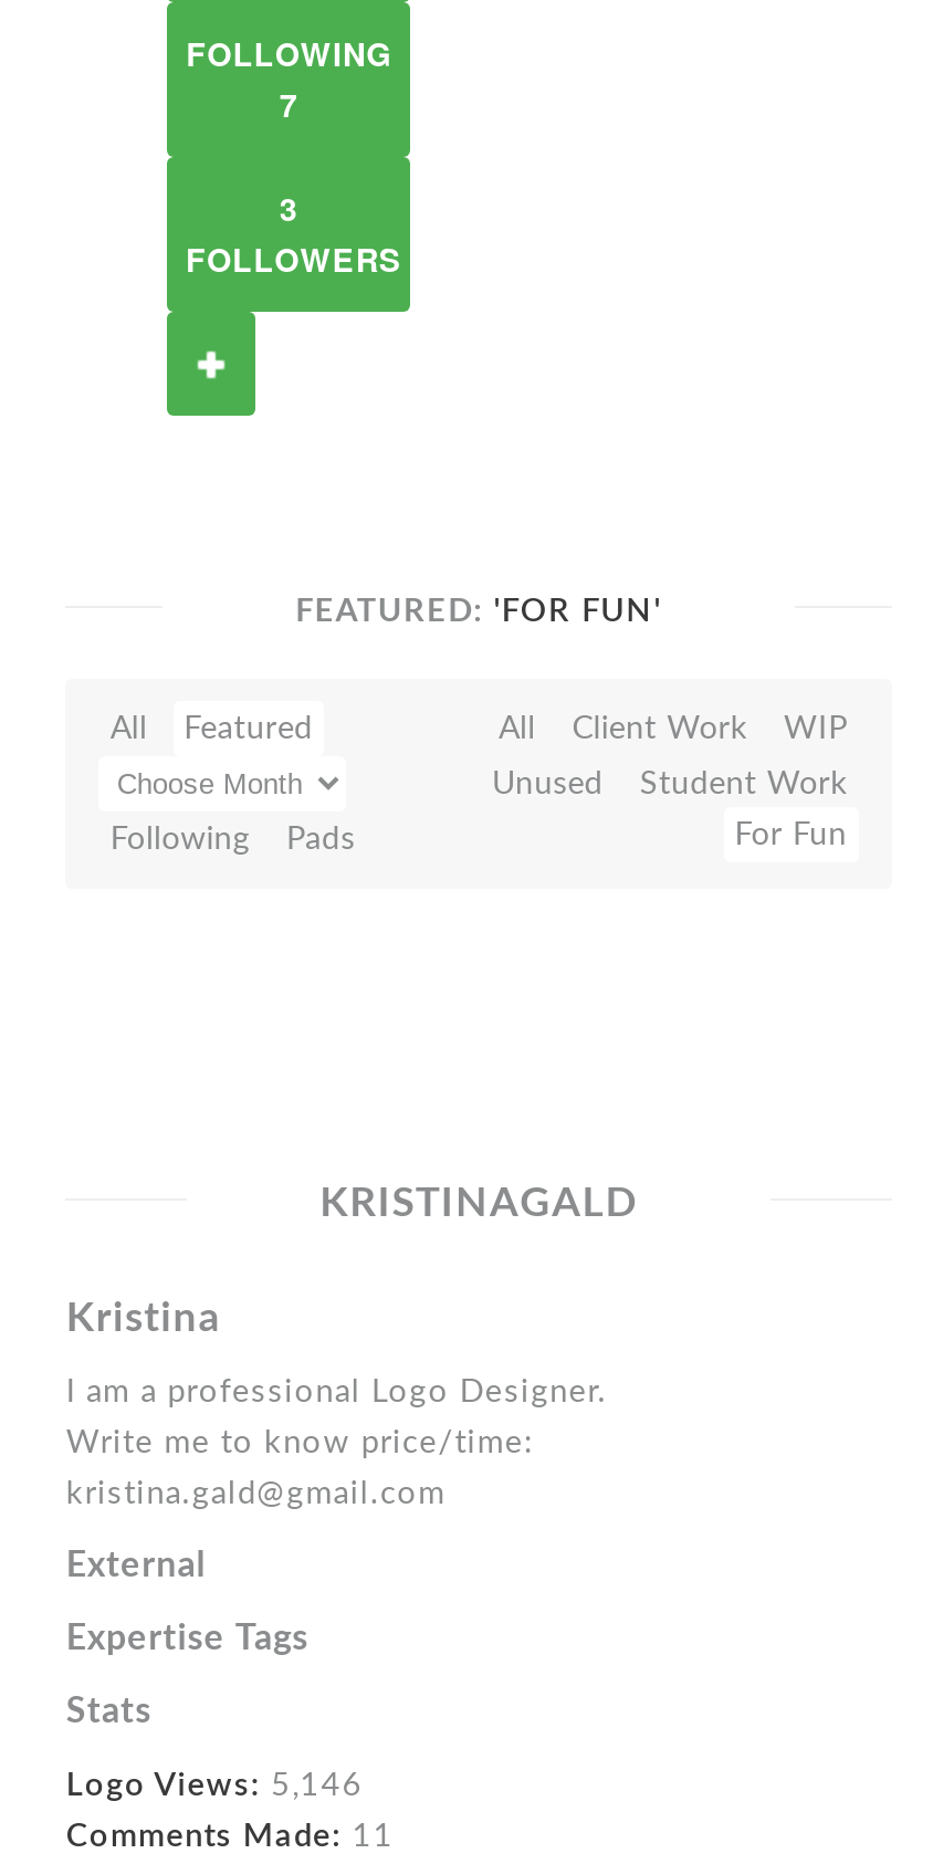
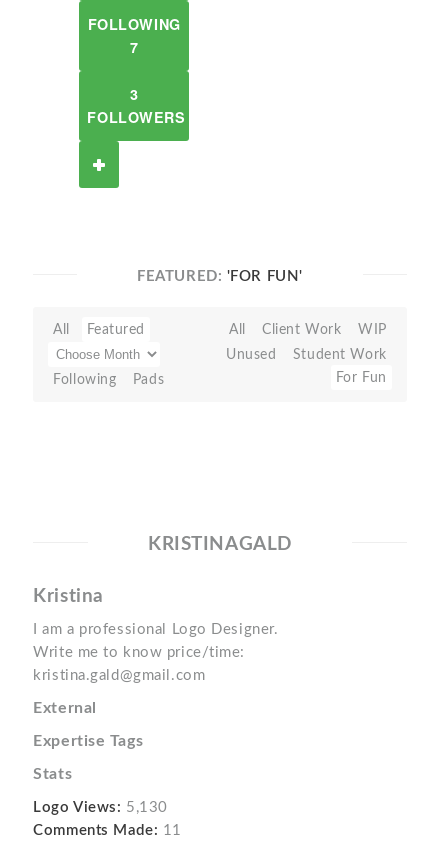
- Logo Views: 5,146
+ Logo Views: 5,130
